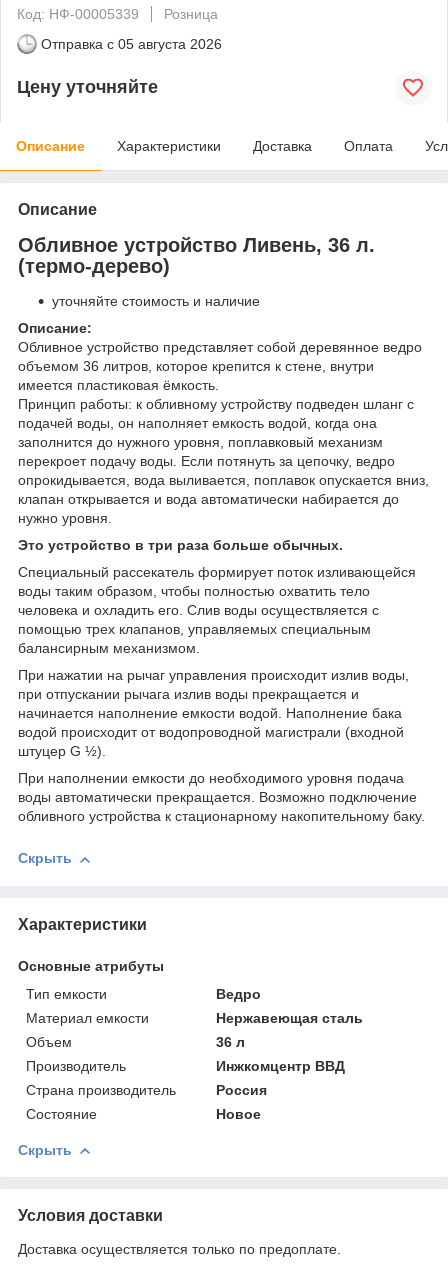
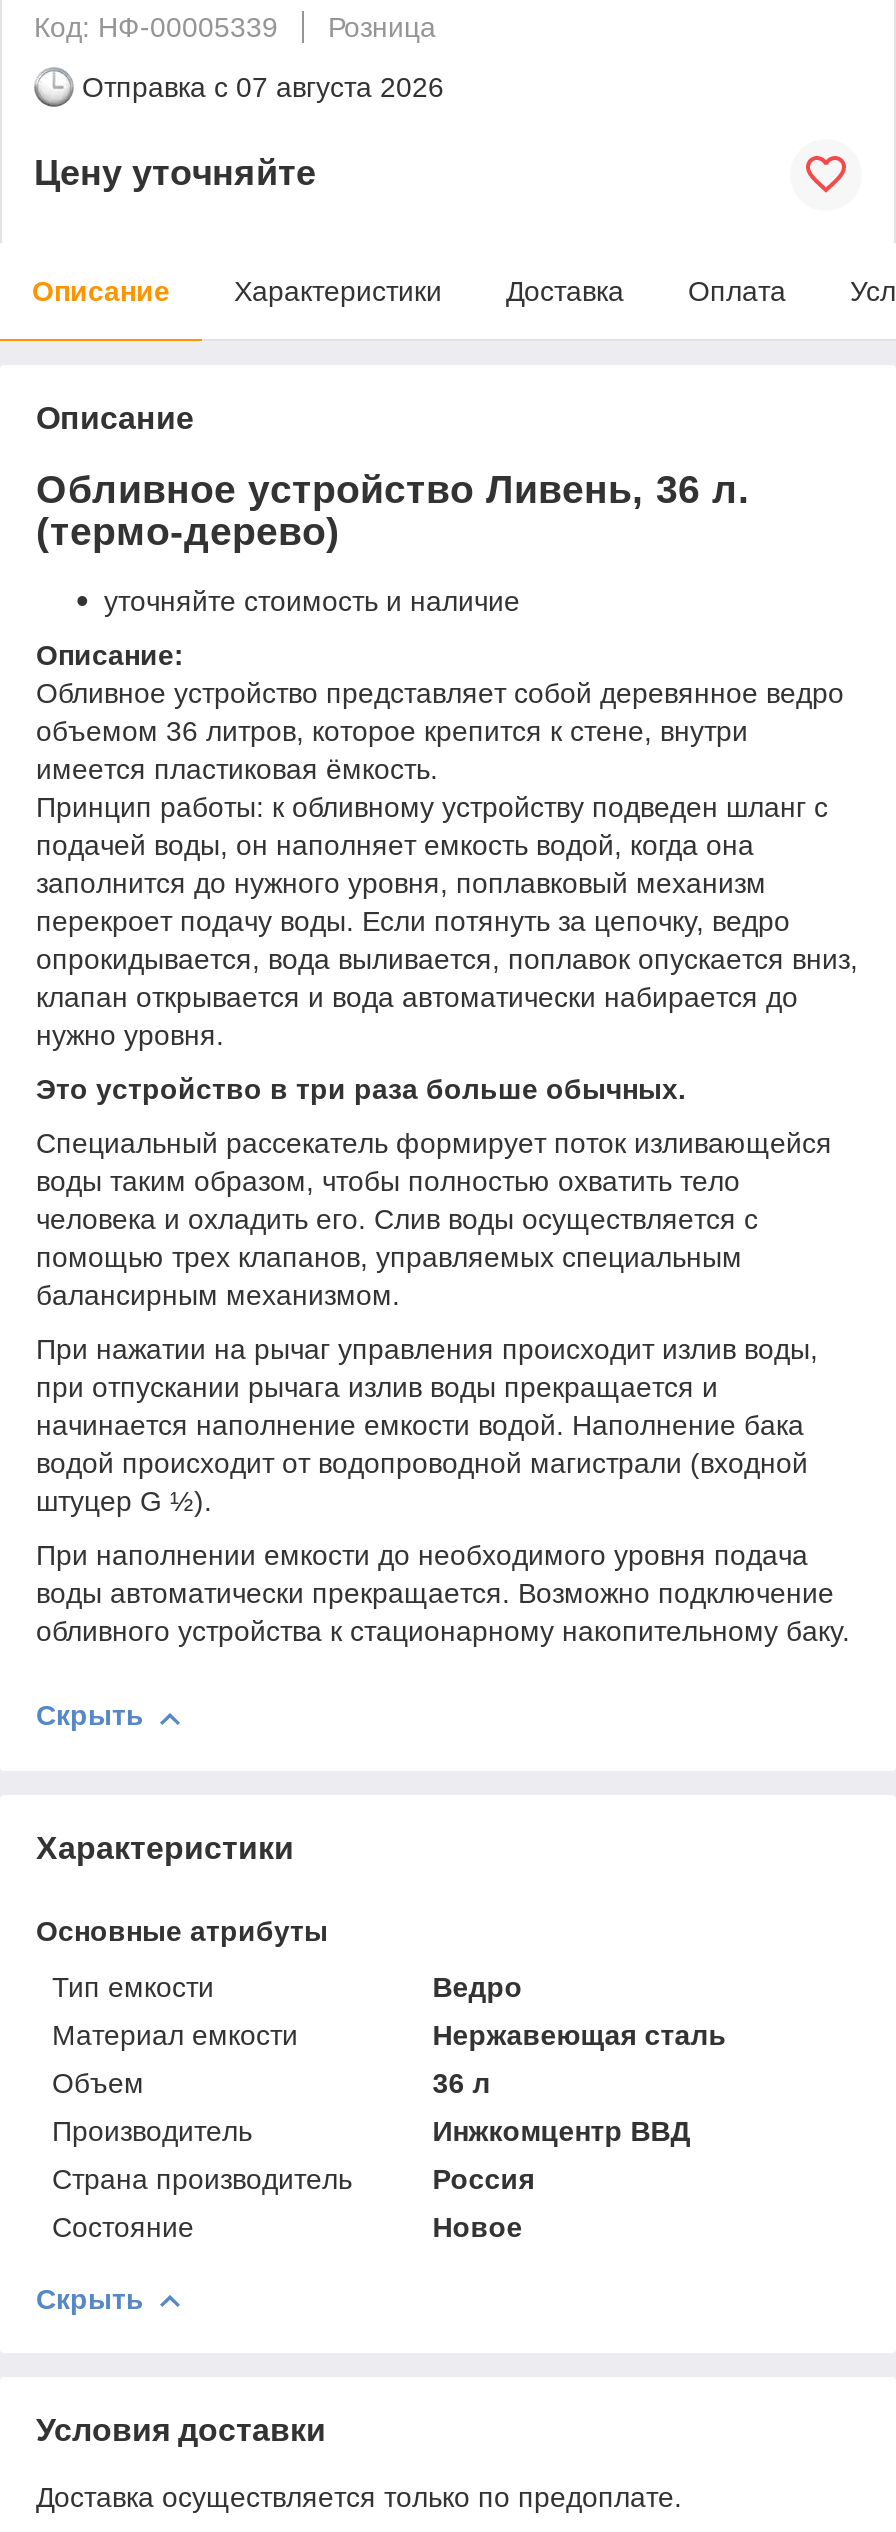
- Отправка с 05 августа 2026
+ Отправка с 07 августа 2026
